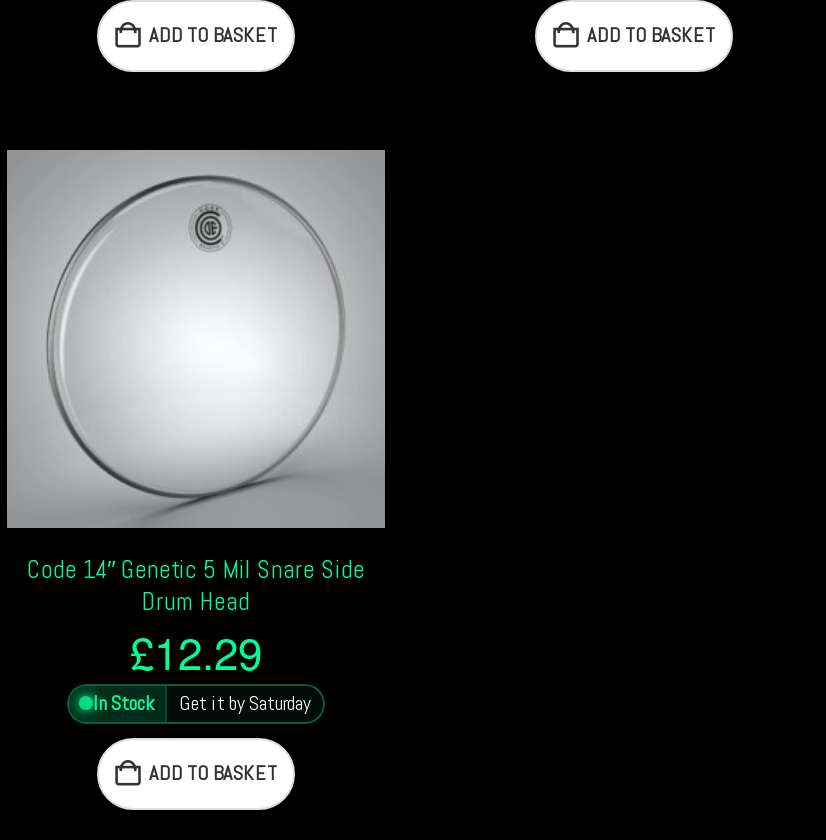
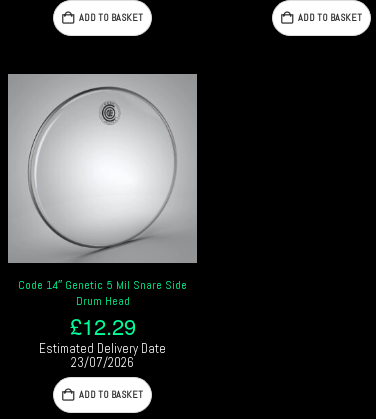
- In Stock
- Get it by Saturday
+ Estimated Delivery Date
+ 23/07/2026
